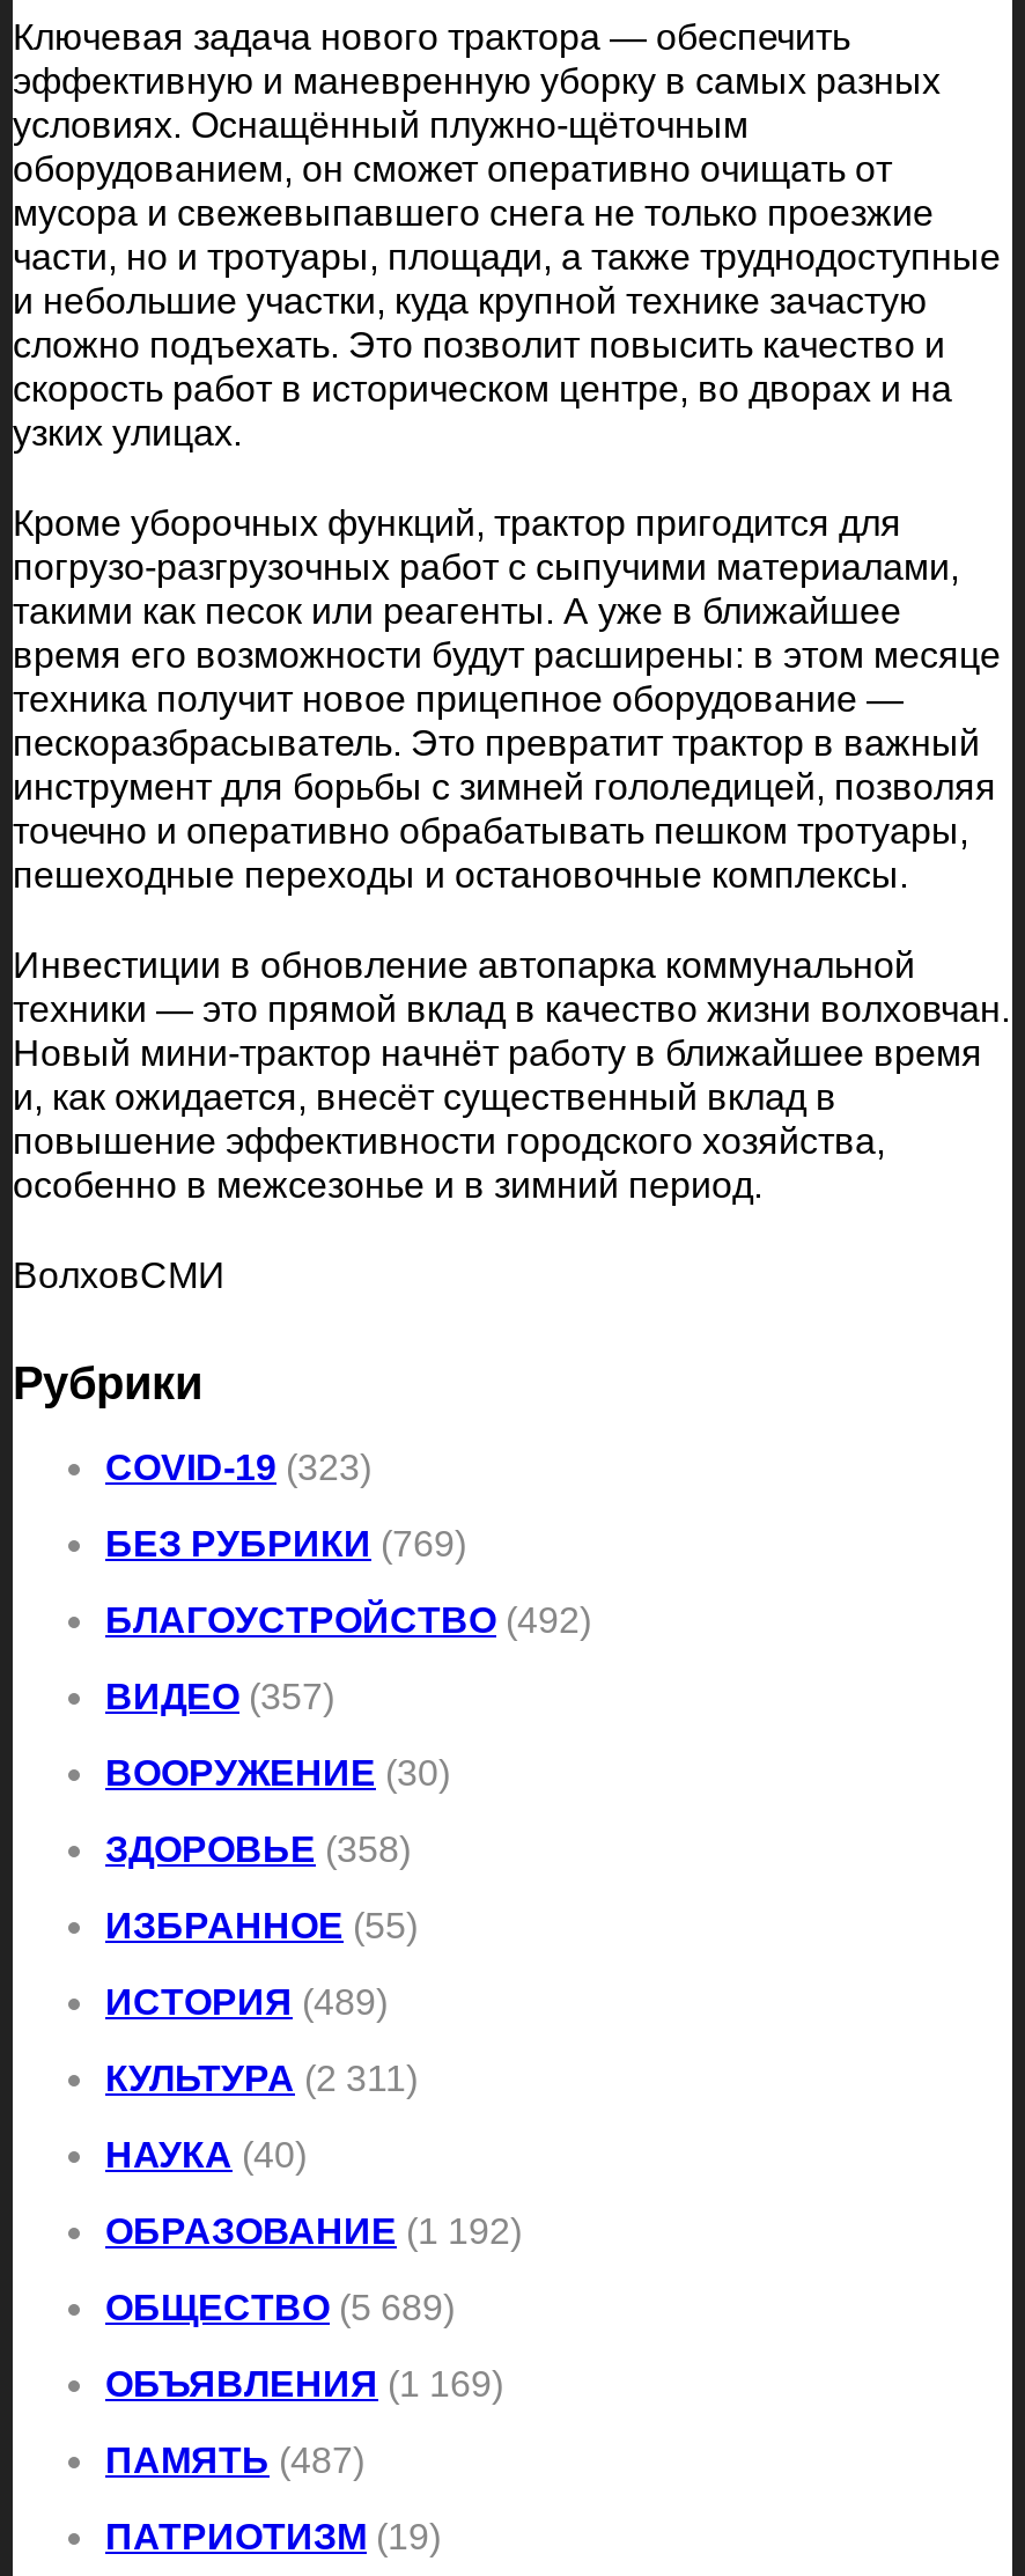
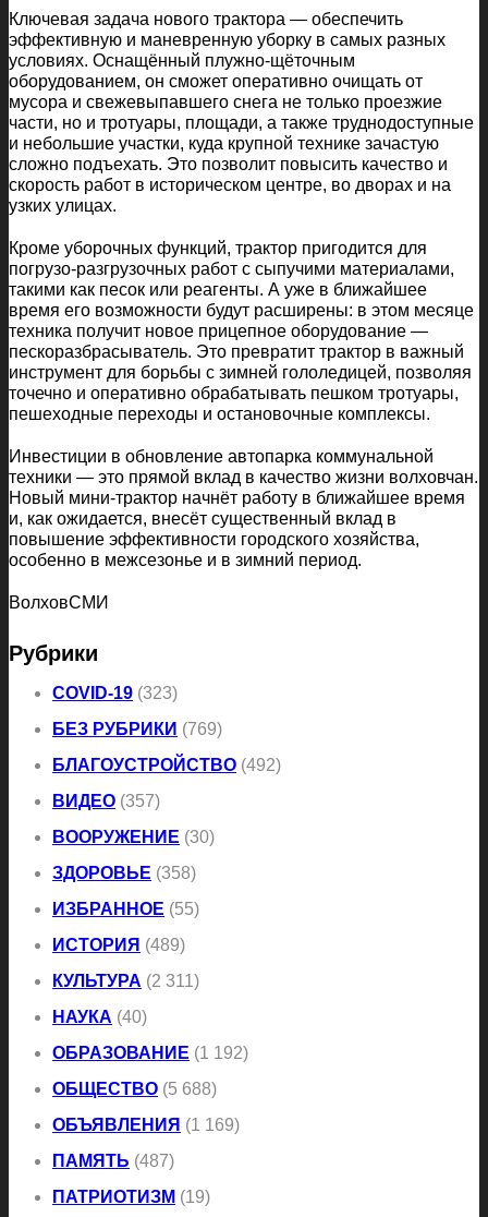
- ОБЩЕСТВО (5 689)
+ ОБЩЕСТВО (5 688)
